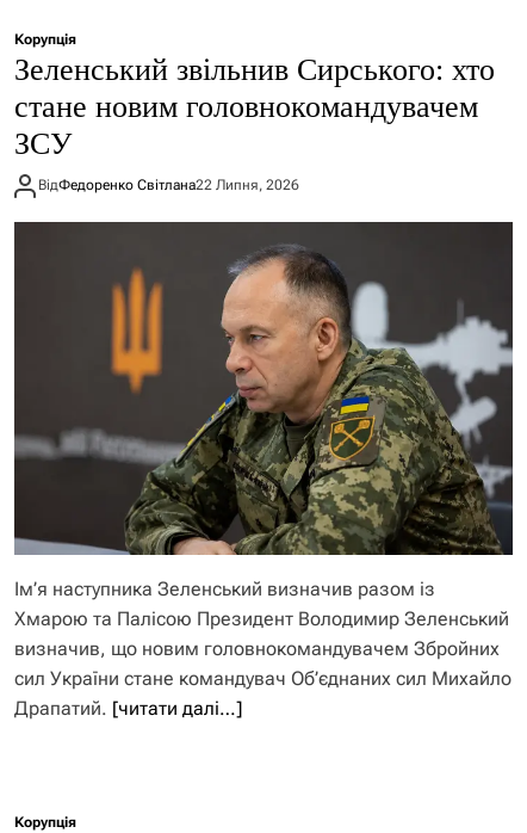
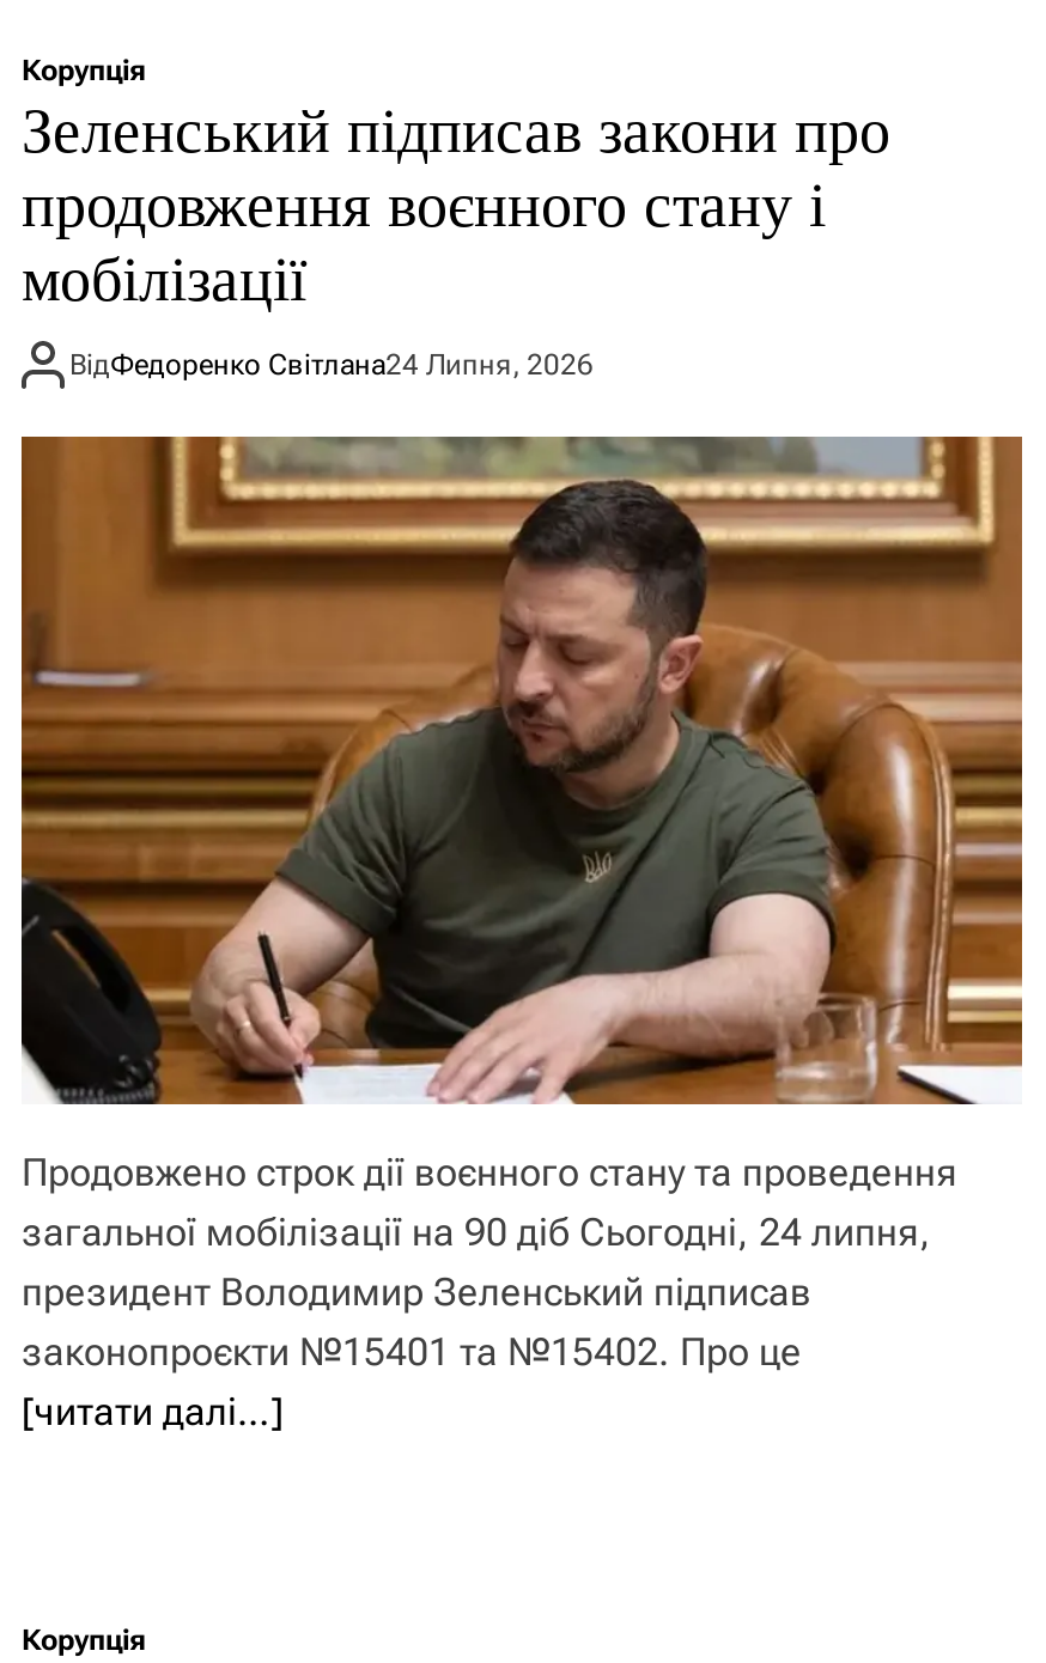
- Зеленський звільнив Сирського: хто
- стане новим головнокомандувачем
- ЗСУ
+ Зеленський підписав закони про
+ продовження воєнного стану і
+ мобілізації

- ВідФедоренко Світлана22 Липня, 2026
+ ВідФедоренко Світлана24 Липня, 2026

- [image]
- Ім’я наступника Зеленський визначив разом із
- Хмарою та Палісою Президент Володимир Зеленський
- визначив, що новим головнокомандувачем Збройних
- сил України стане командувач Об’єднаних сил Михайло
- Драпатий. [читати далі…]
+ [image]
+ Продовжено строк дії воєнного стану та проведення
+ загальної мобілізації на 90 діб Сьогодні, 24 липня,
+ президент Володимир Зеленський підписав
+ законопроєкти №15401 та №15402. Про це
+ [читати далі…]
